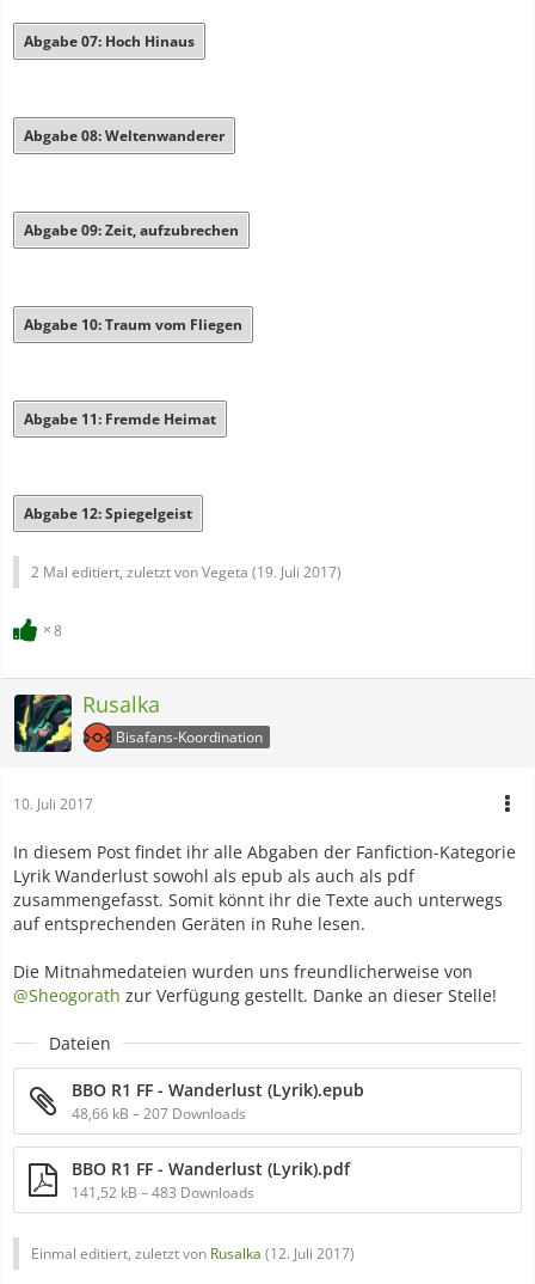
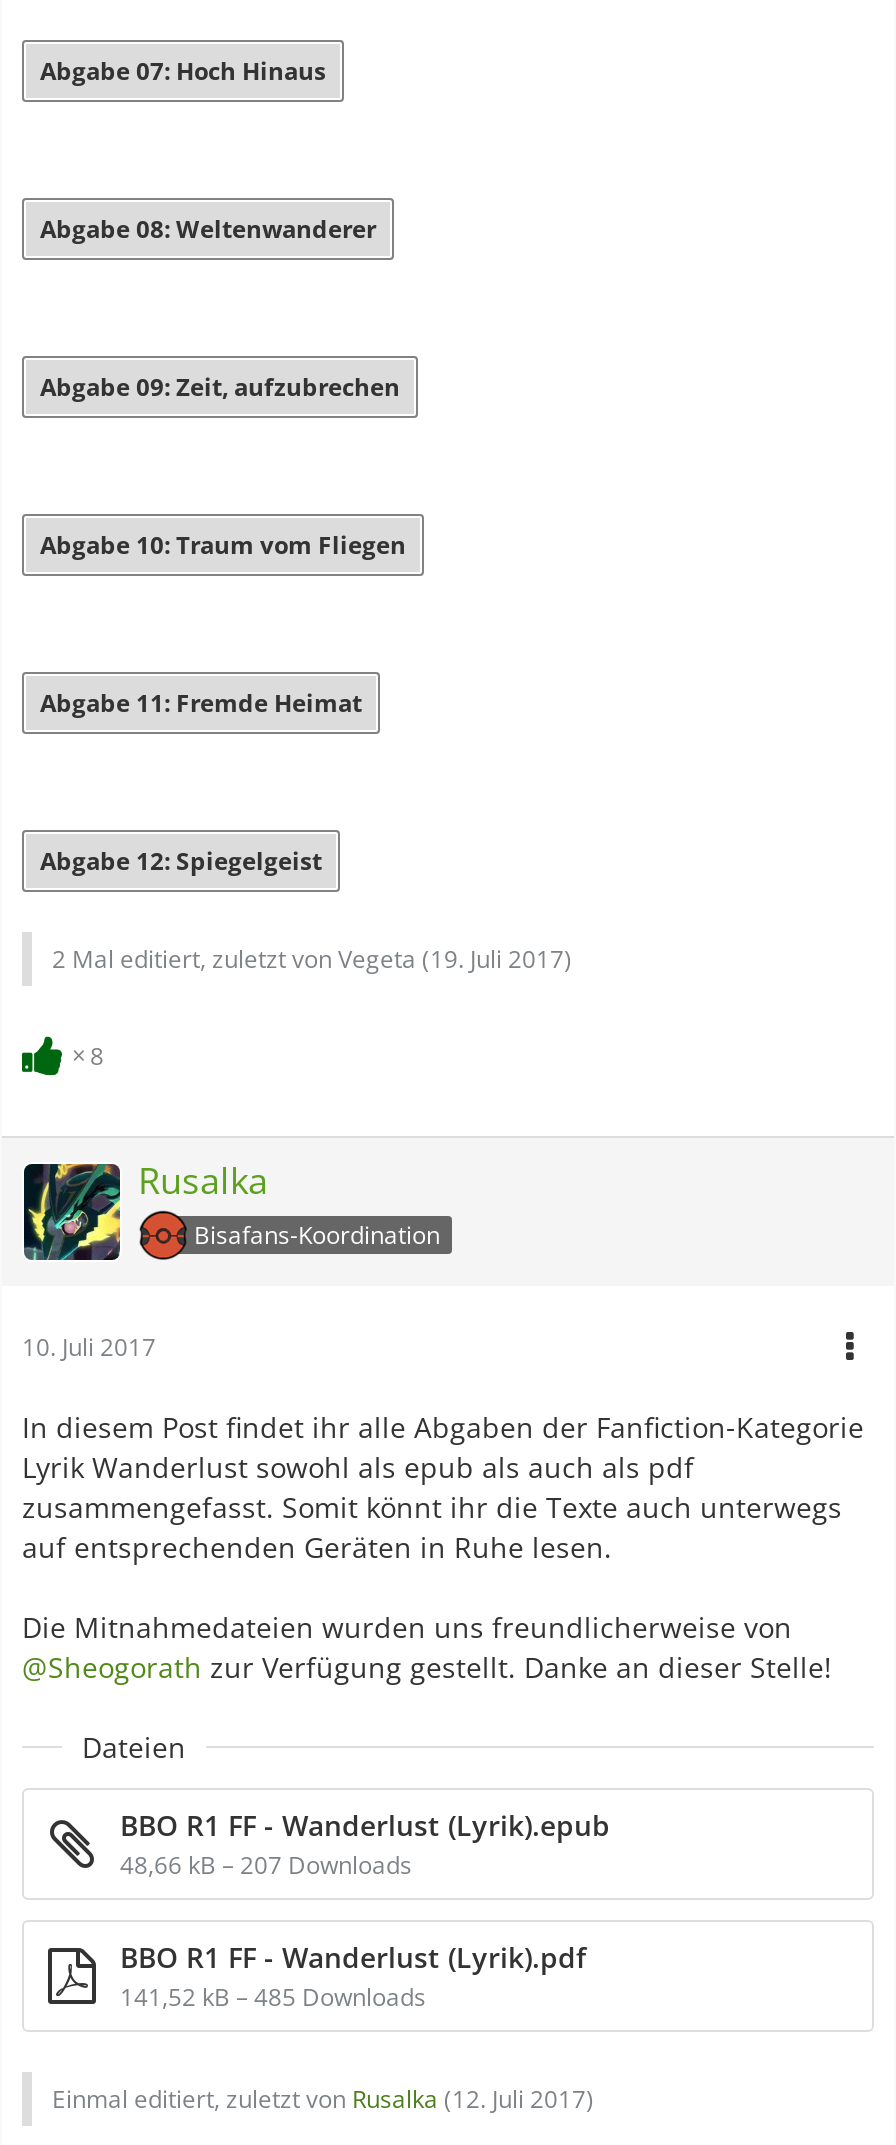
- 141,52 kB – 483 Downloads
+ 141,52 kB – 485 Downloads
